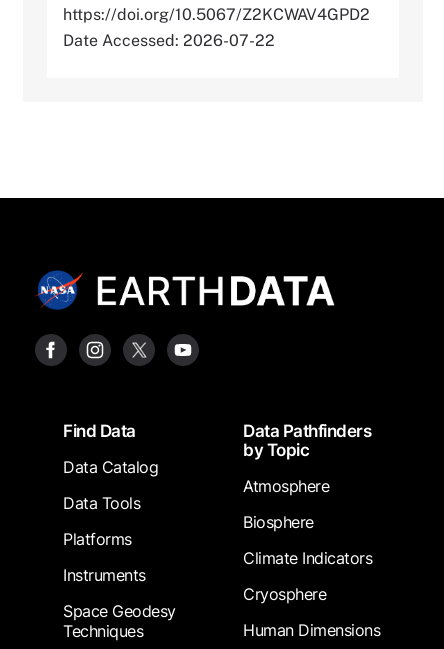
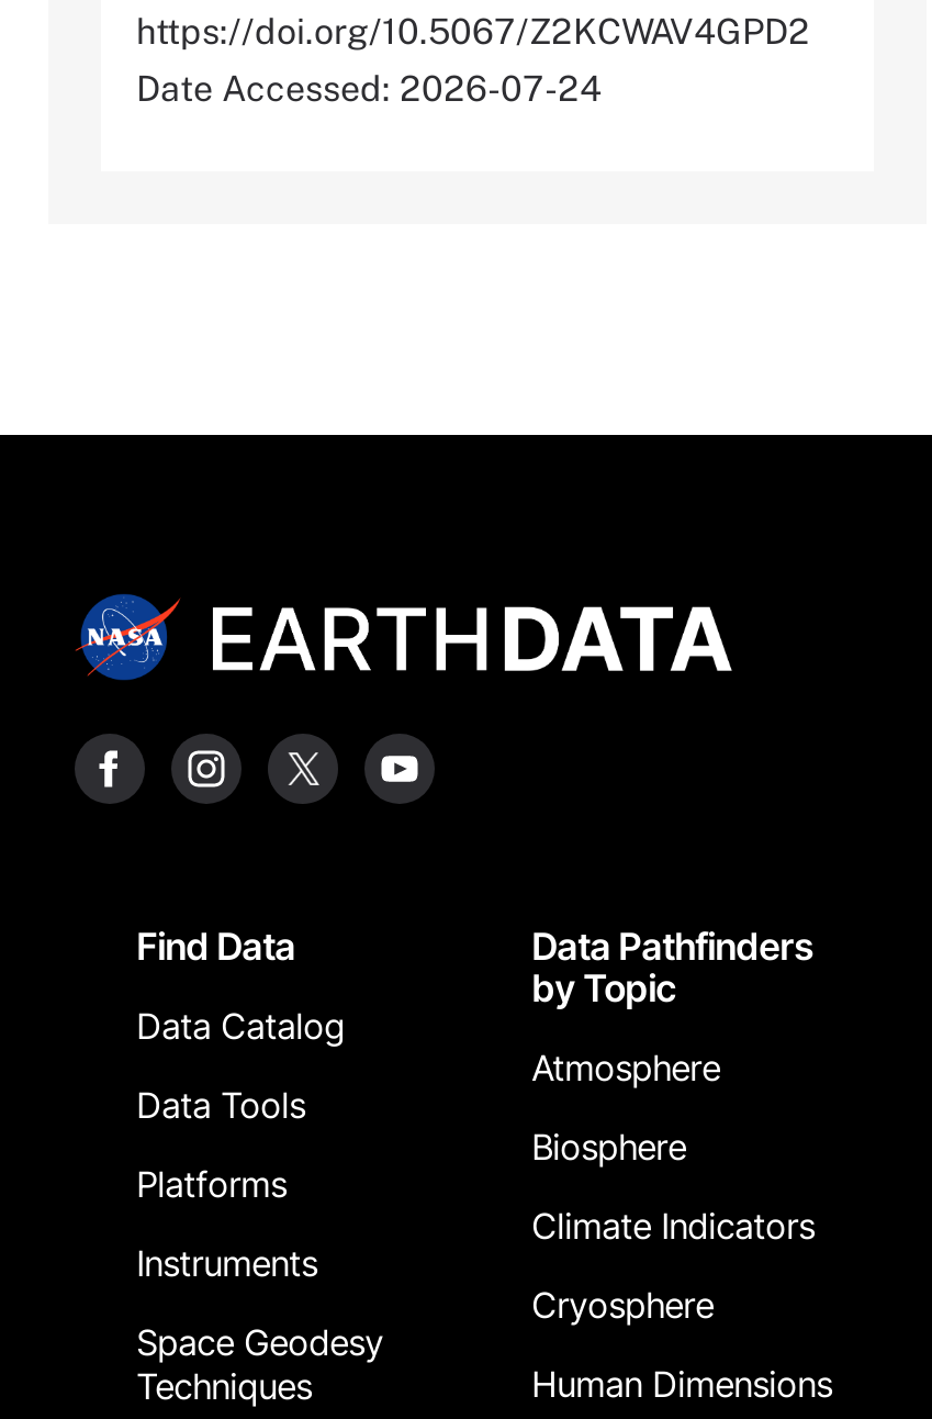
- Date Accessed: 2026-07-22
+ Date Accessed: 2026-07-24
